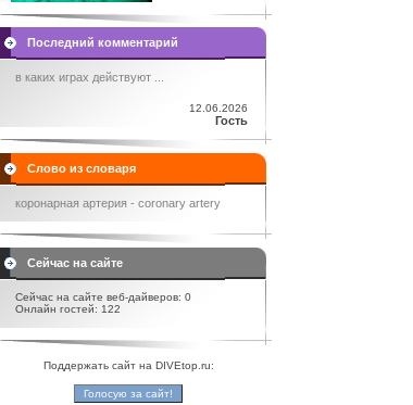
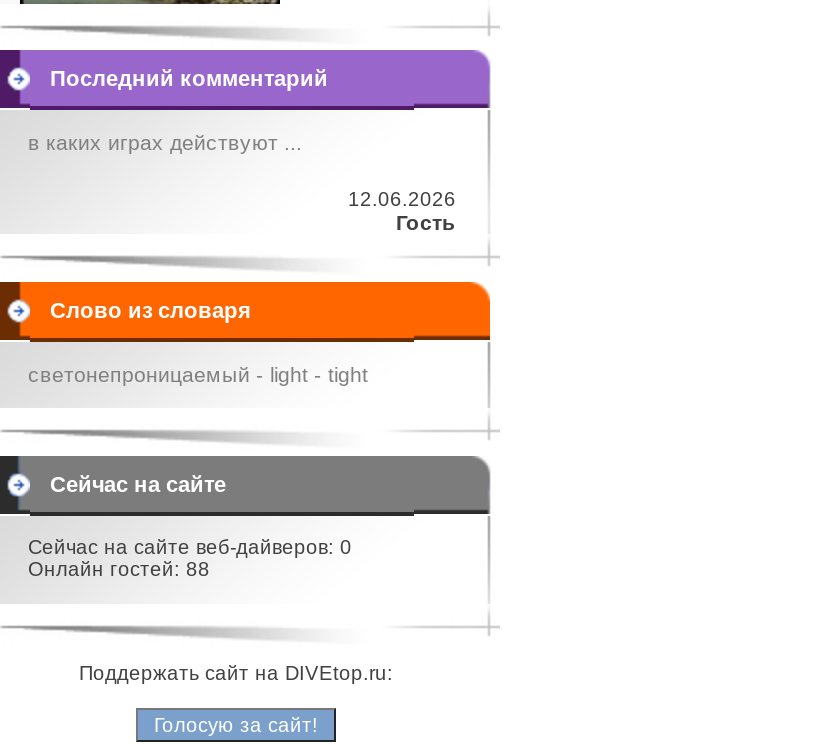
- коронарная артерия - coronary artery
+ светонепроницаемый - light - tight

- Онлайн гостей: 122
+ Онлайн гостей: 88
